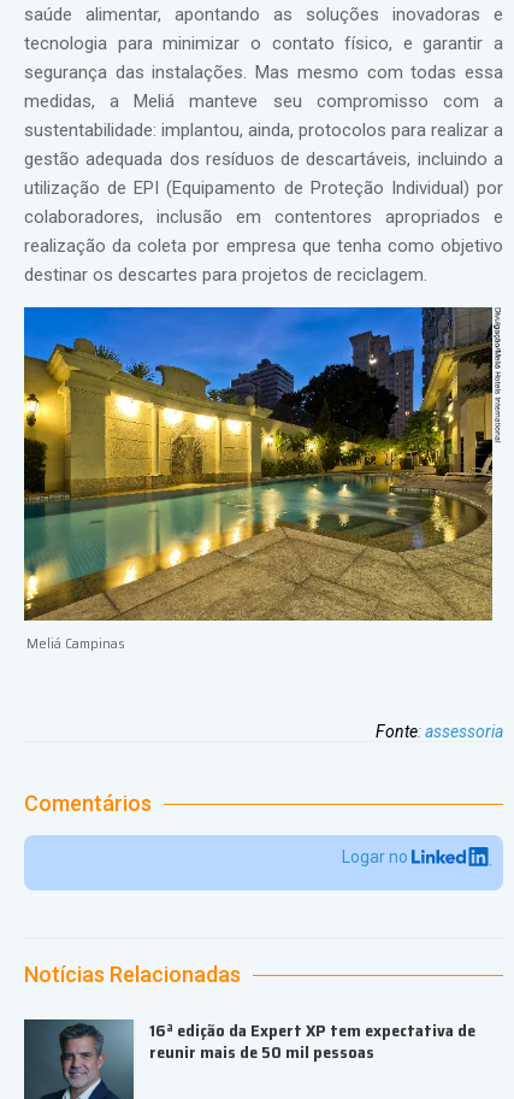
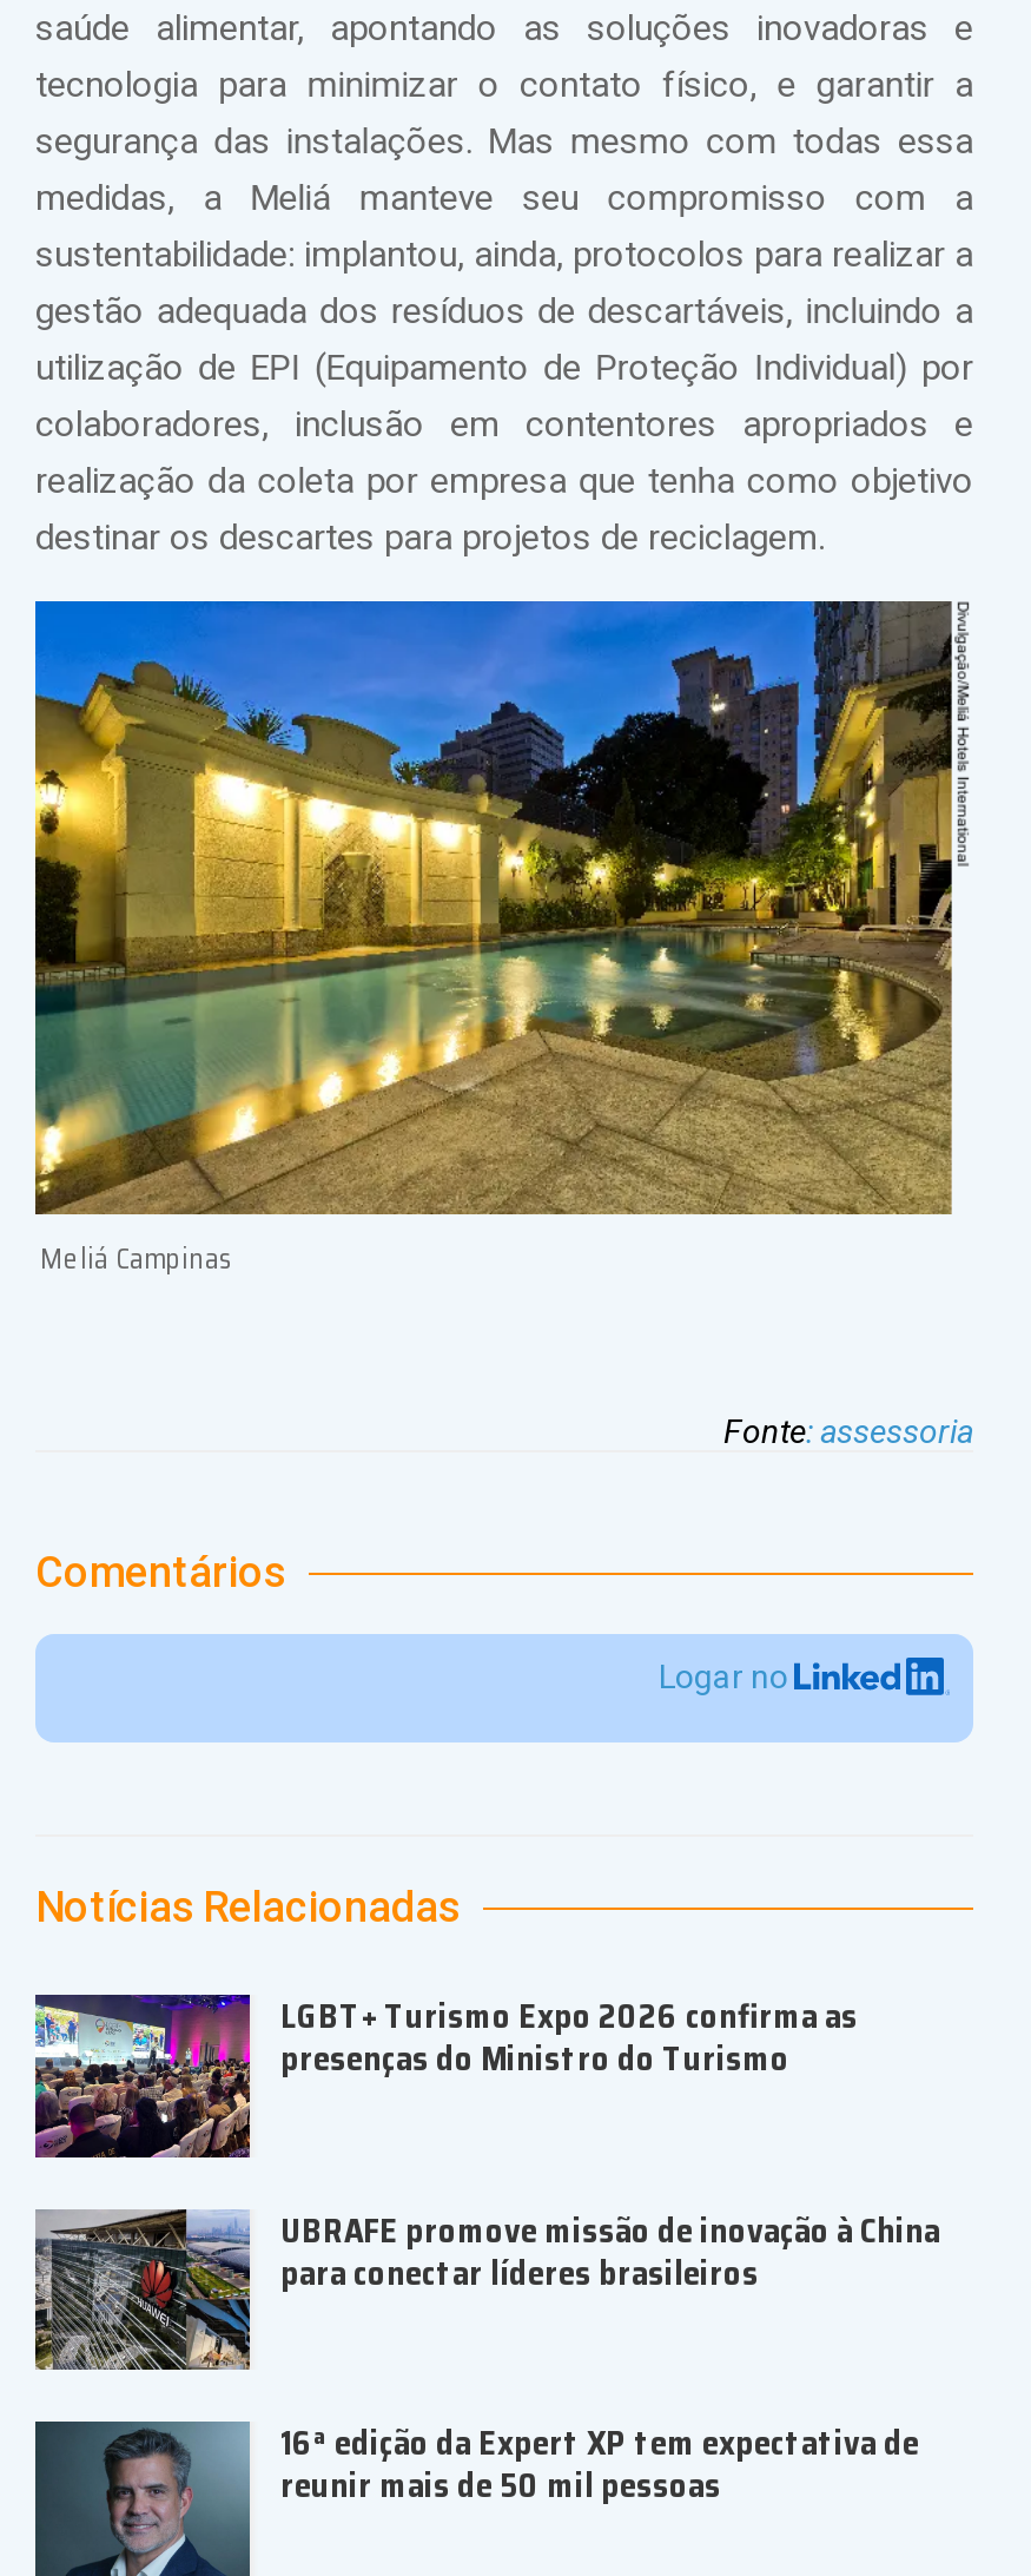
+ [image]
+ LGBT+ Turismo Expo 2026 confirma as
+ presenças do Ministro do Turismo
+ UBRAFE promove missão de inovação à China
+ para conectar líderes brasileiros

+ [image]
